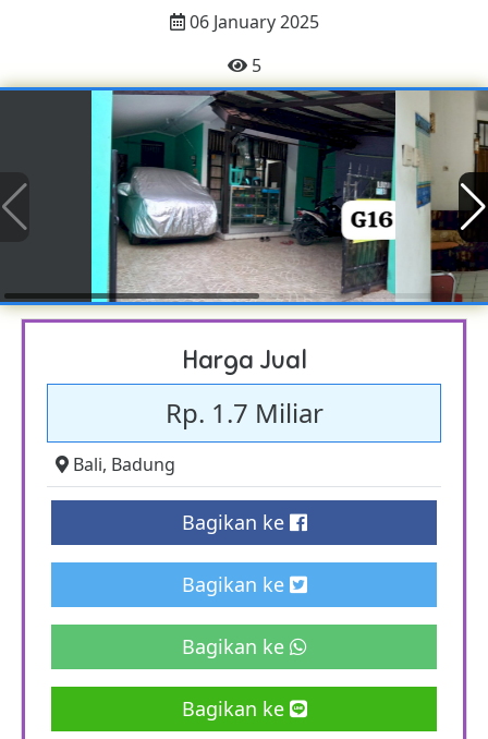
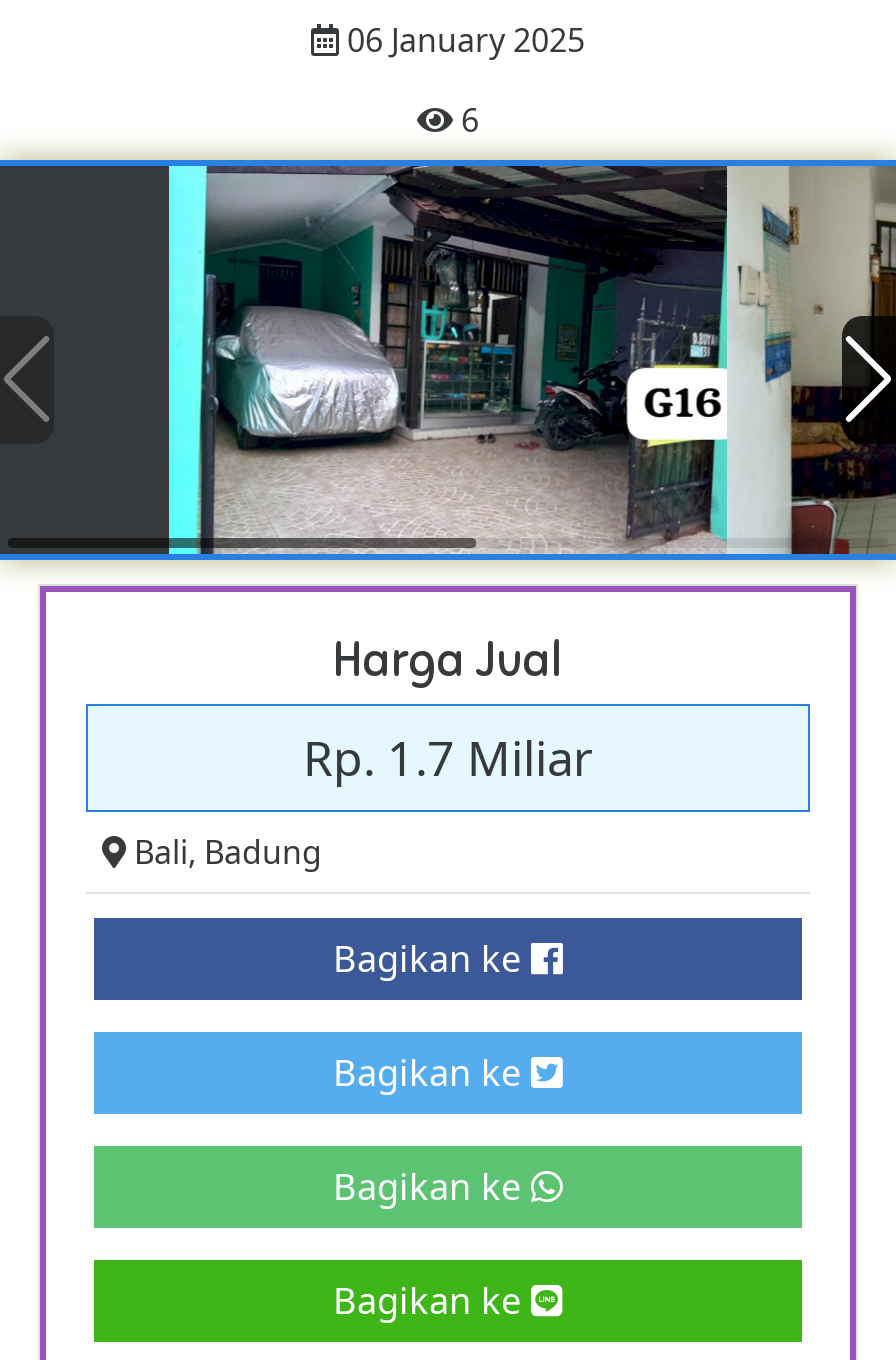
- 5
+ 6
